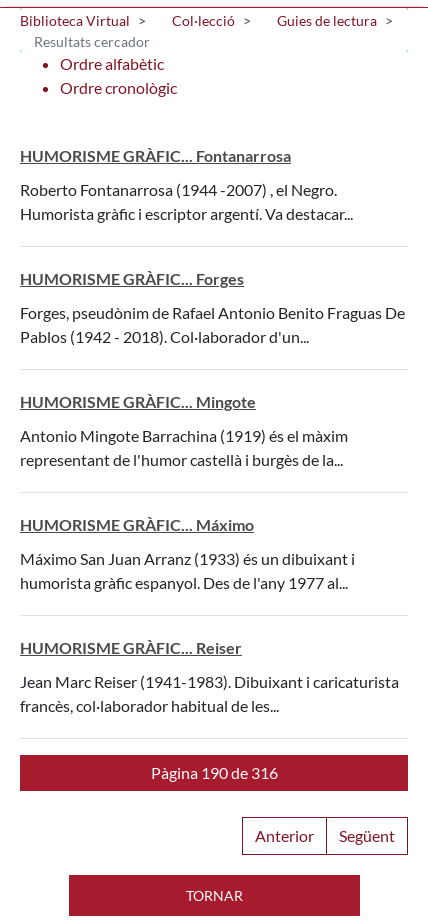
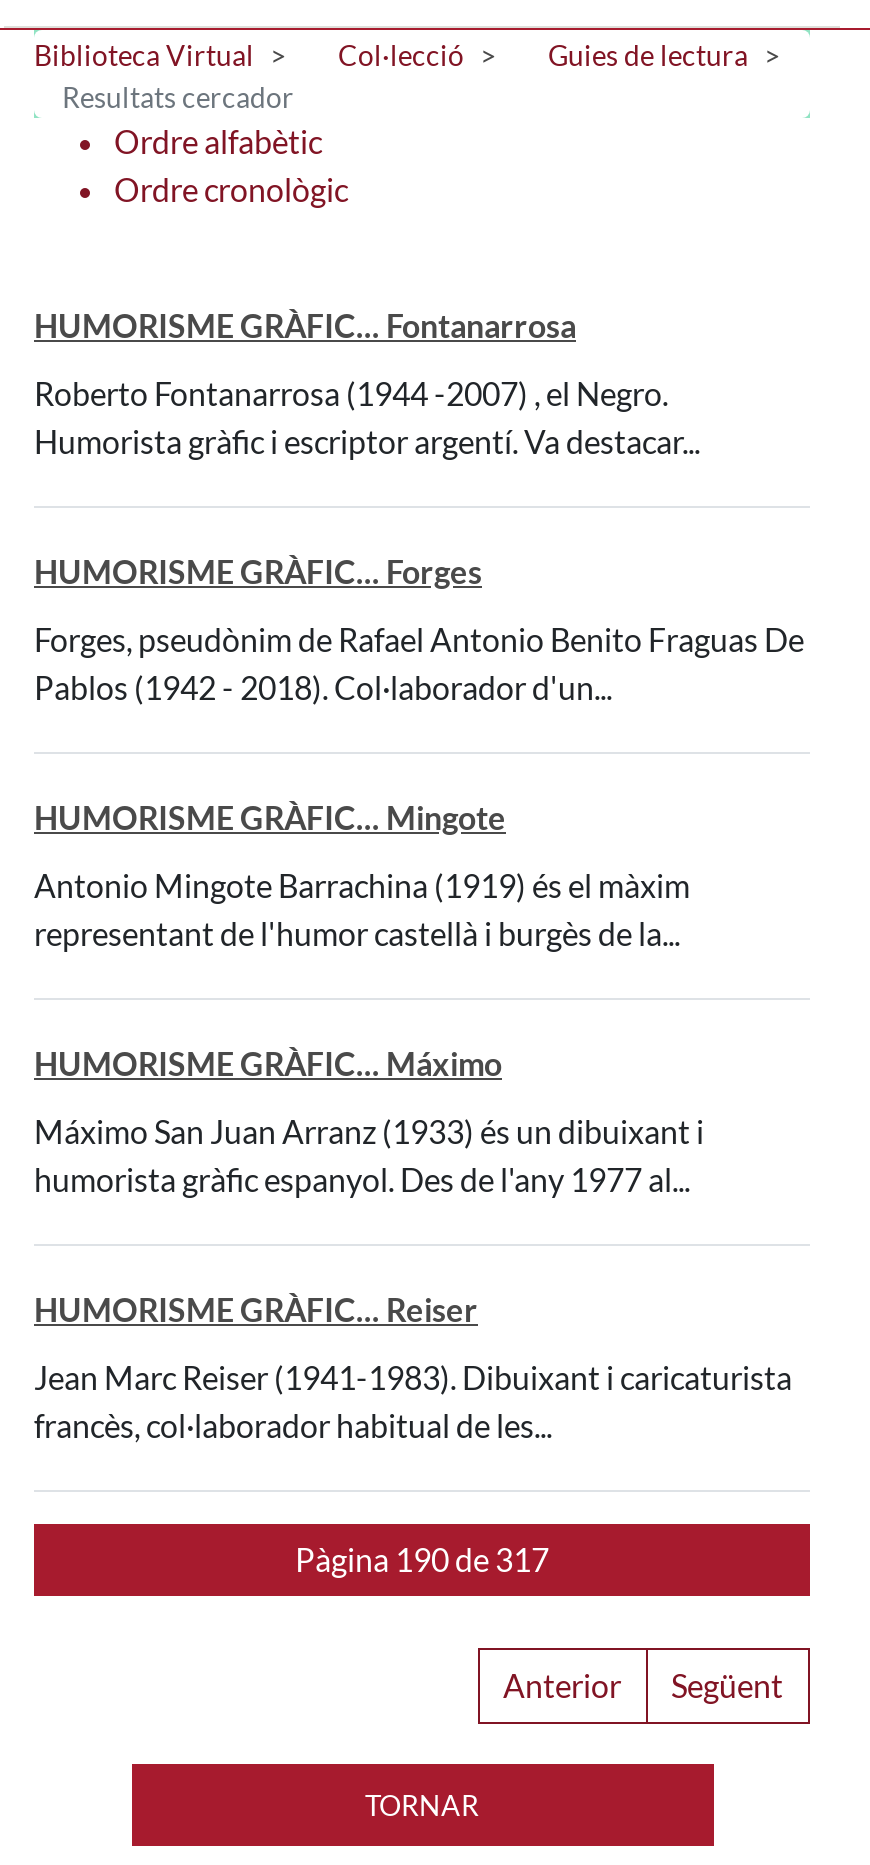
- Pàgina 190 de 316
+ Pàgina 190 de 317
